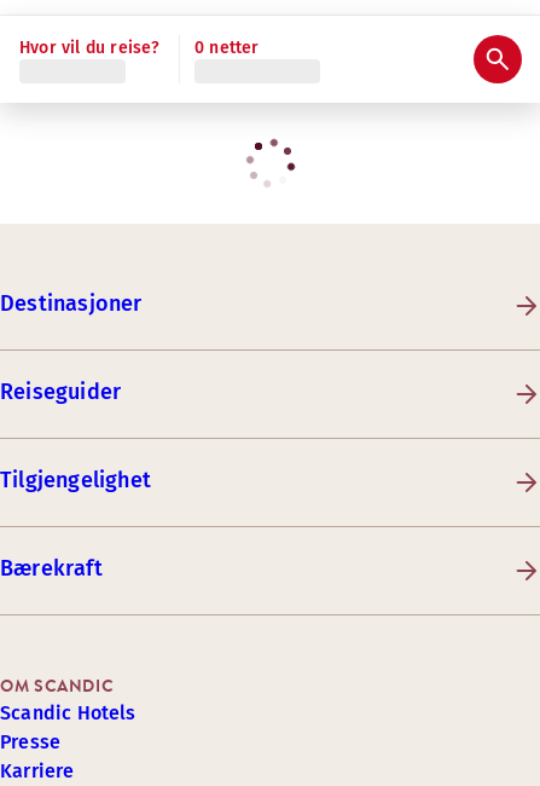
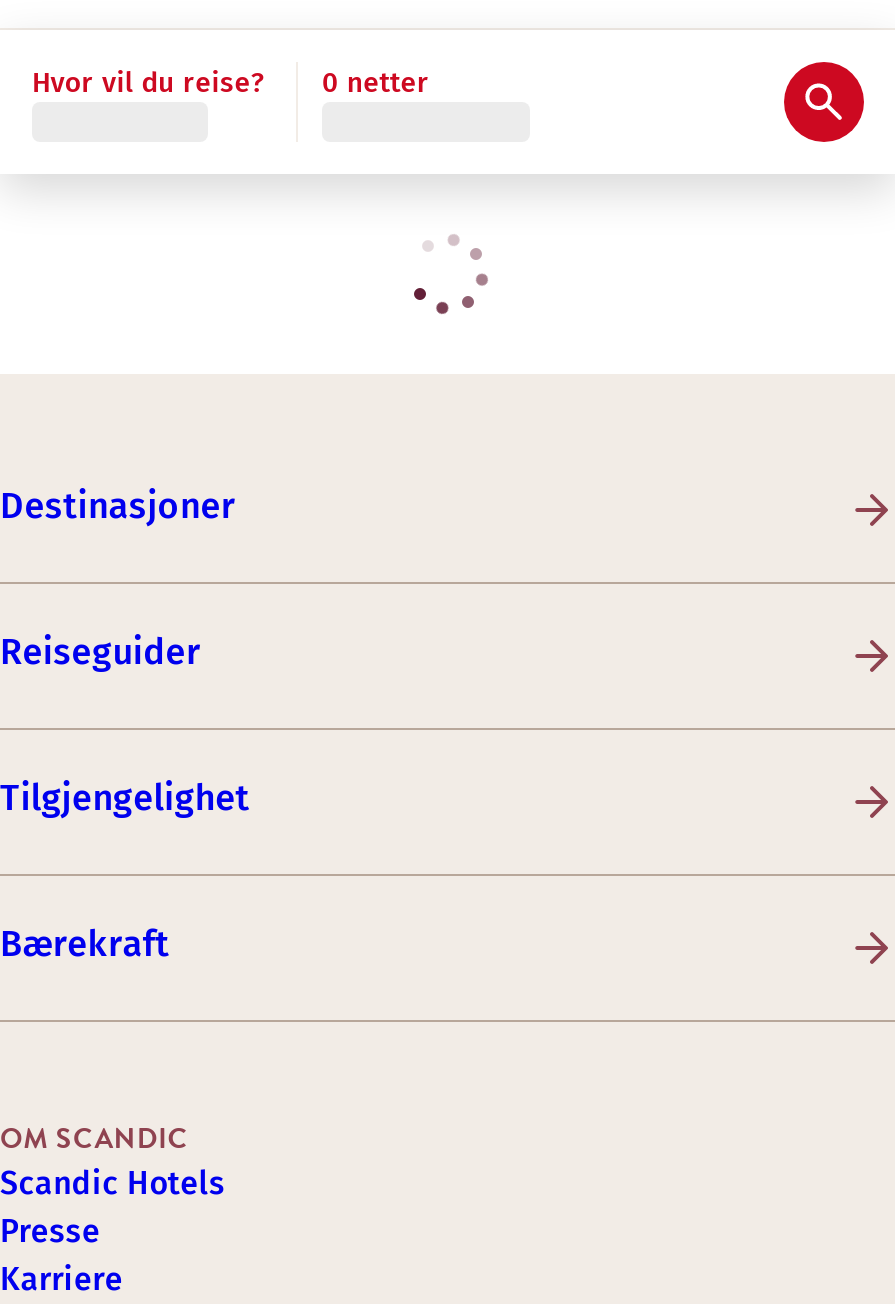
- [image]
+ [image]
